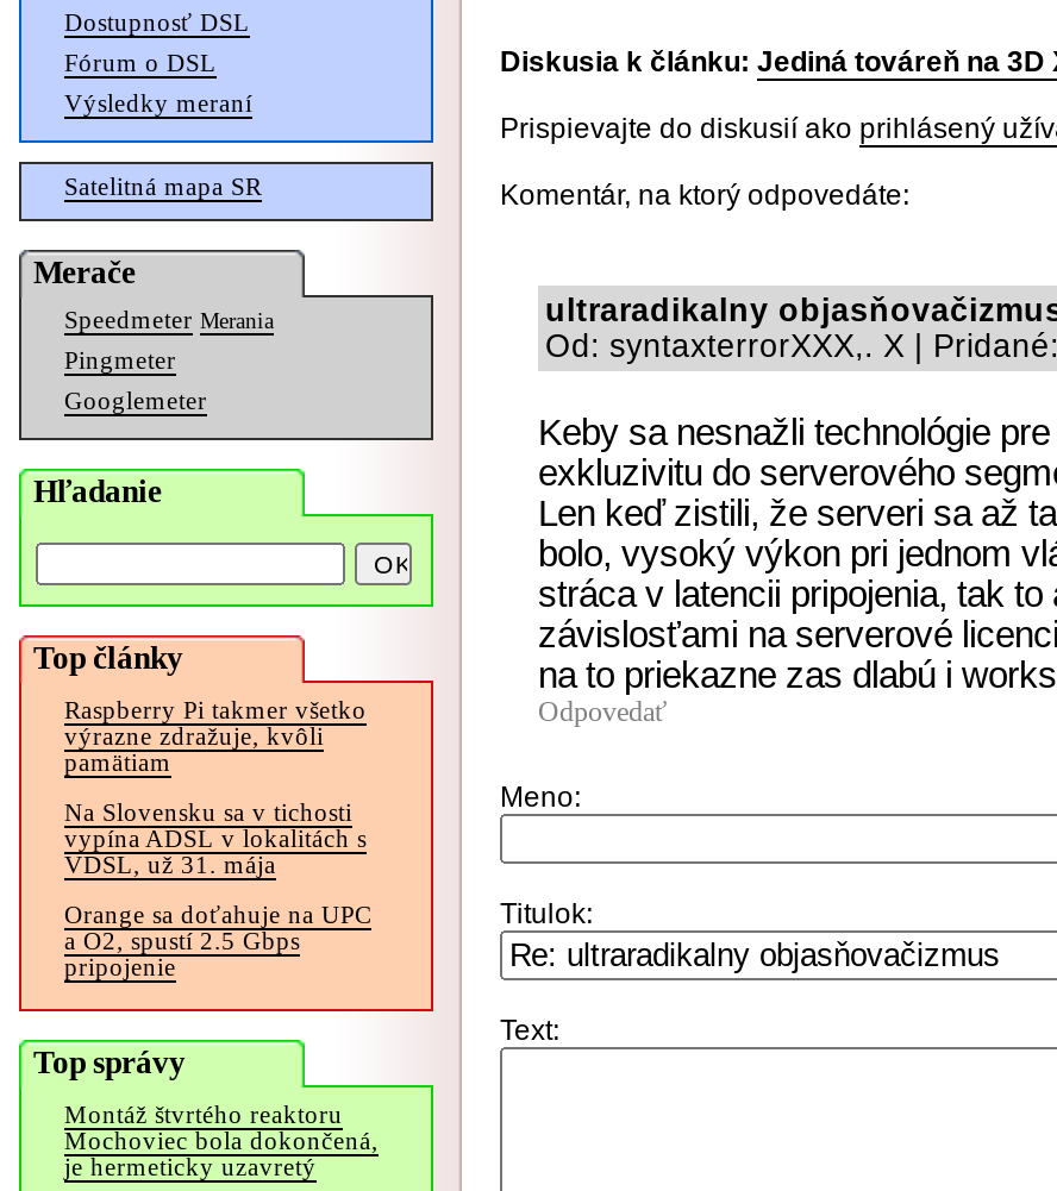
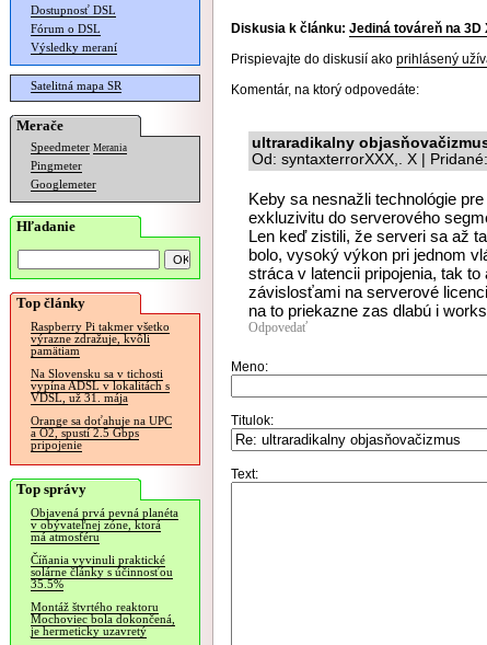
+ Objavená prvá pevná planéta
+ v obývateľnej zóne, ktorá
+ má atmosféru
+ Číňania vyvinuli praktické
+ solárne články s účinnosťou
+ 35.5%
